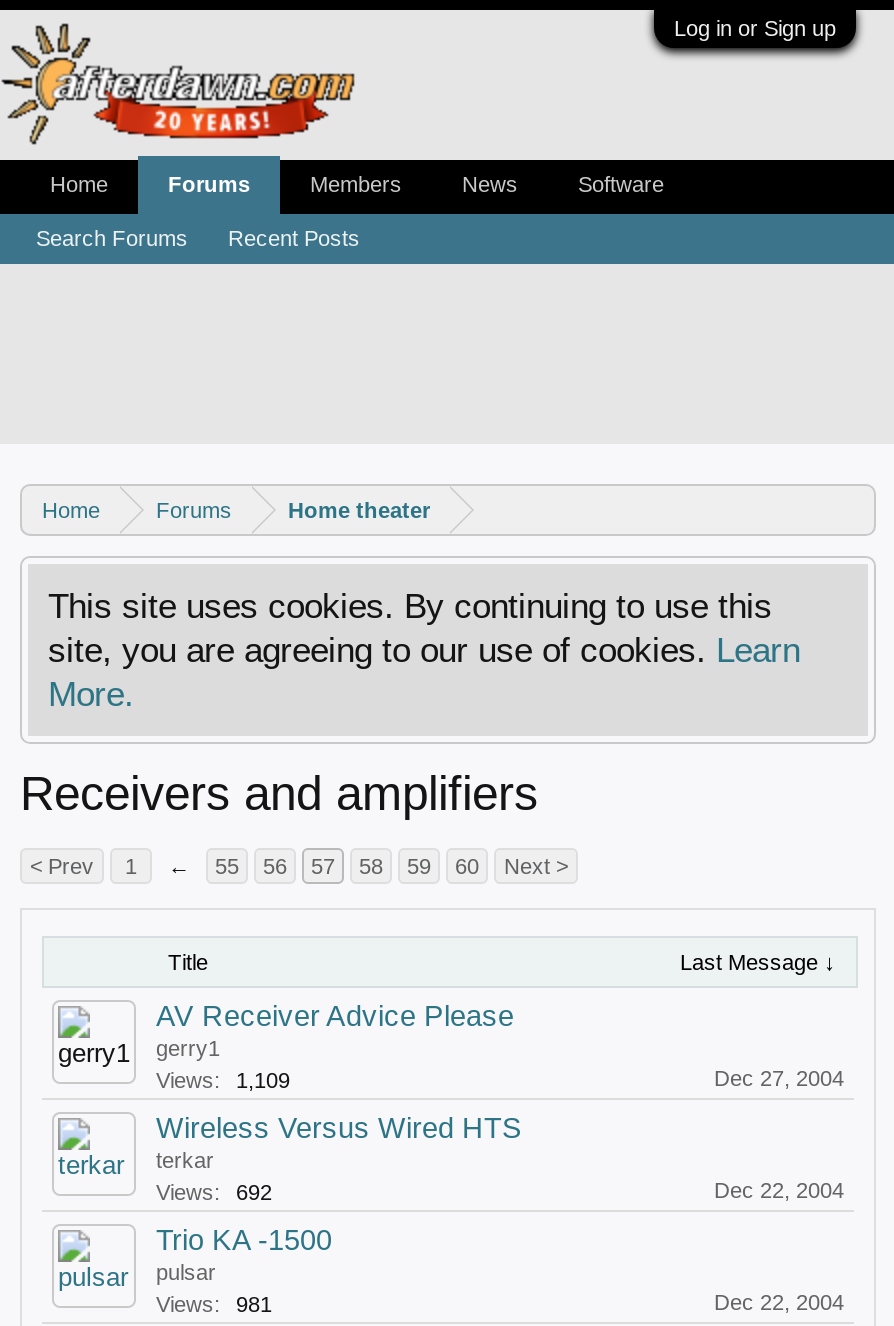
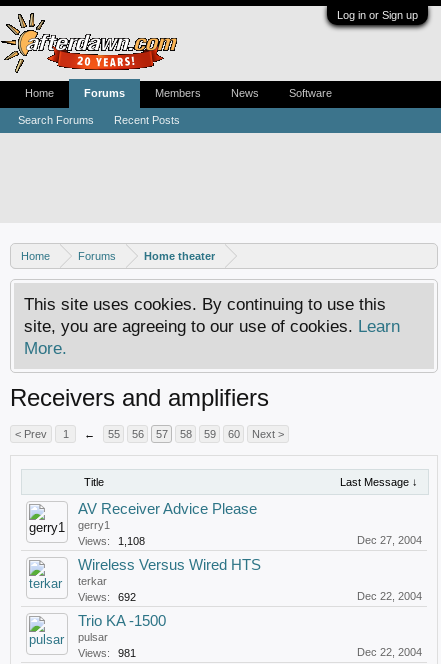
- Views: 1,109
+ Views: 1,108
